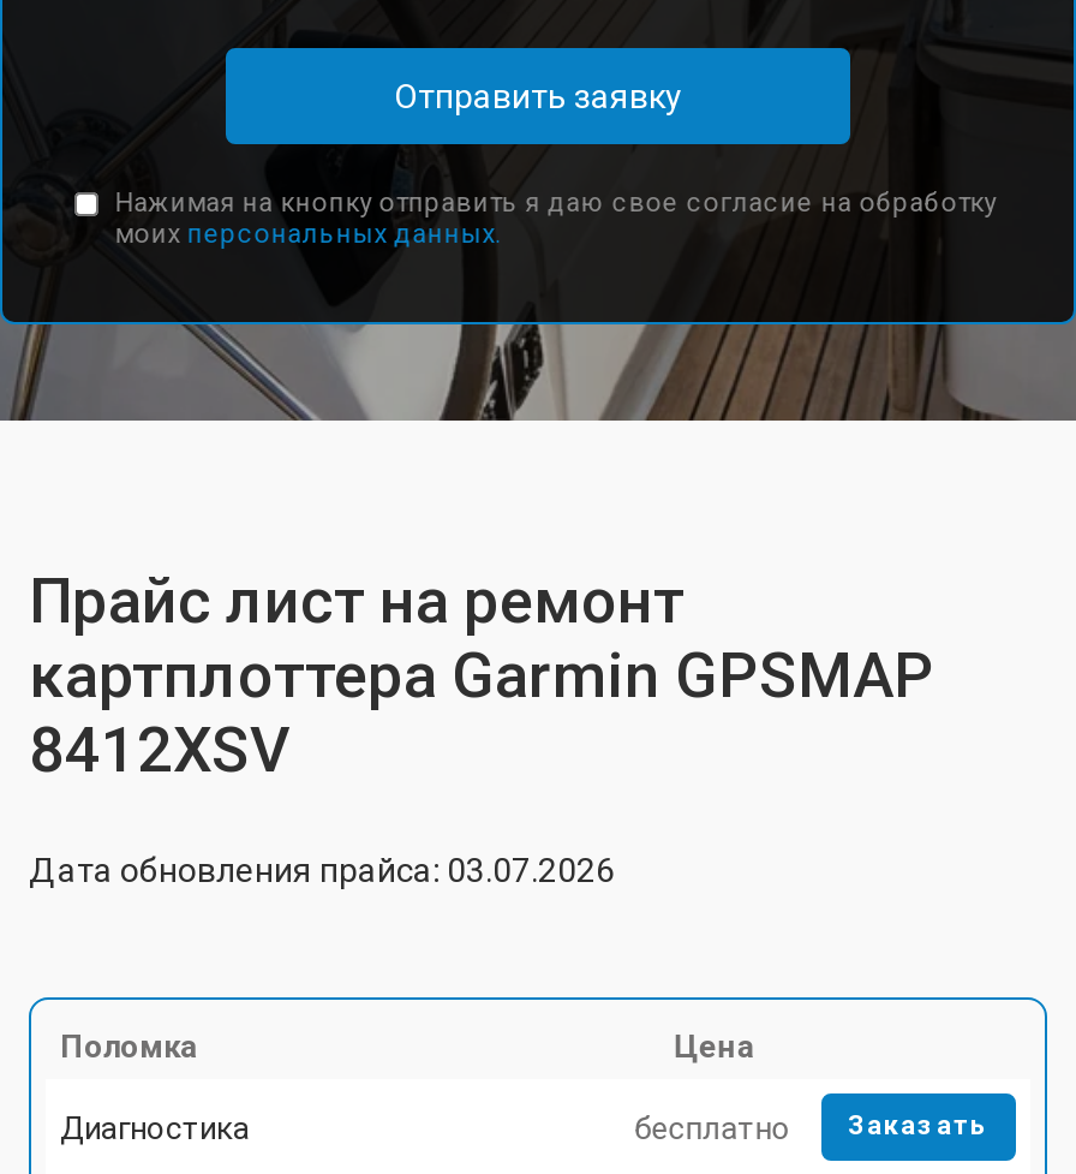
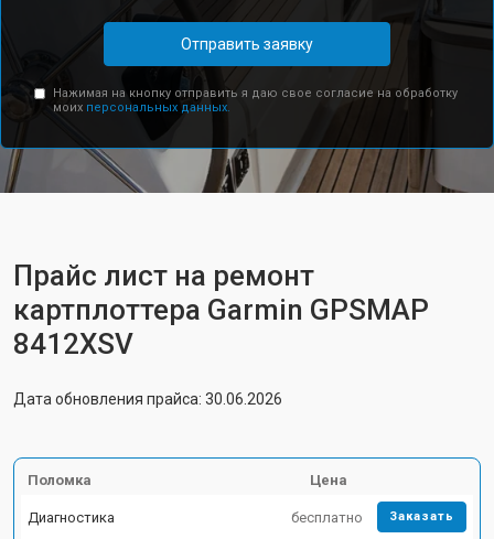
- Дата обновления прайса: 03.07.2026
+ Дата обновления прайса: 30.06.2026
